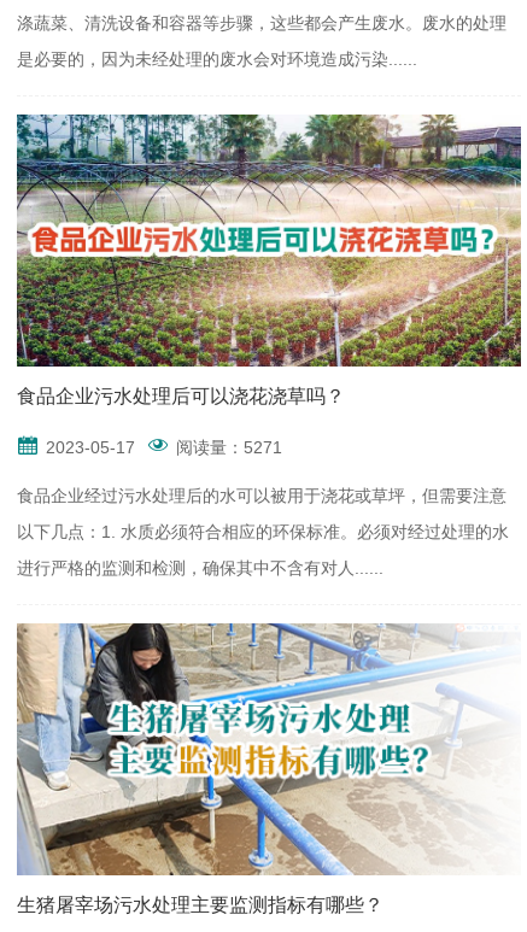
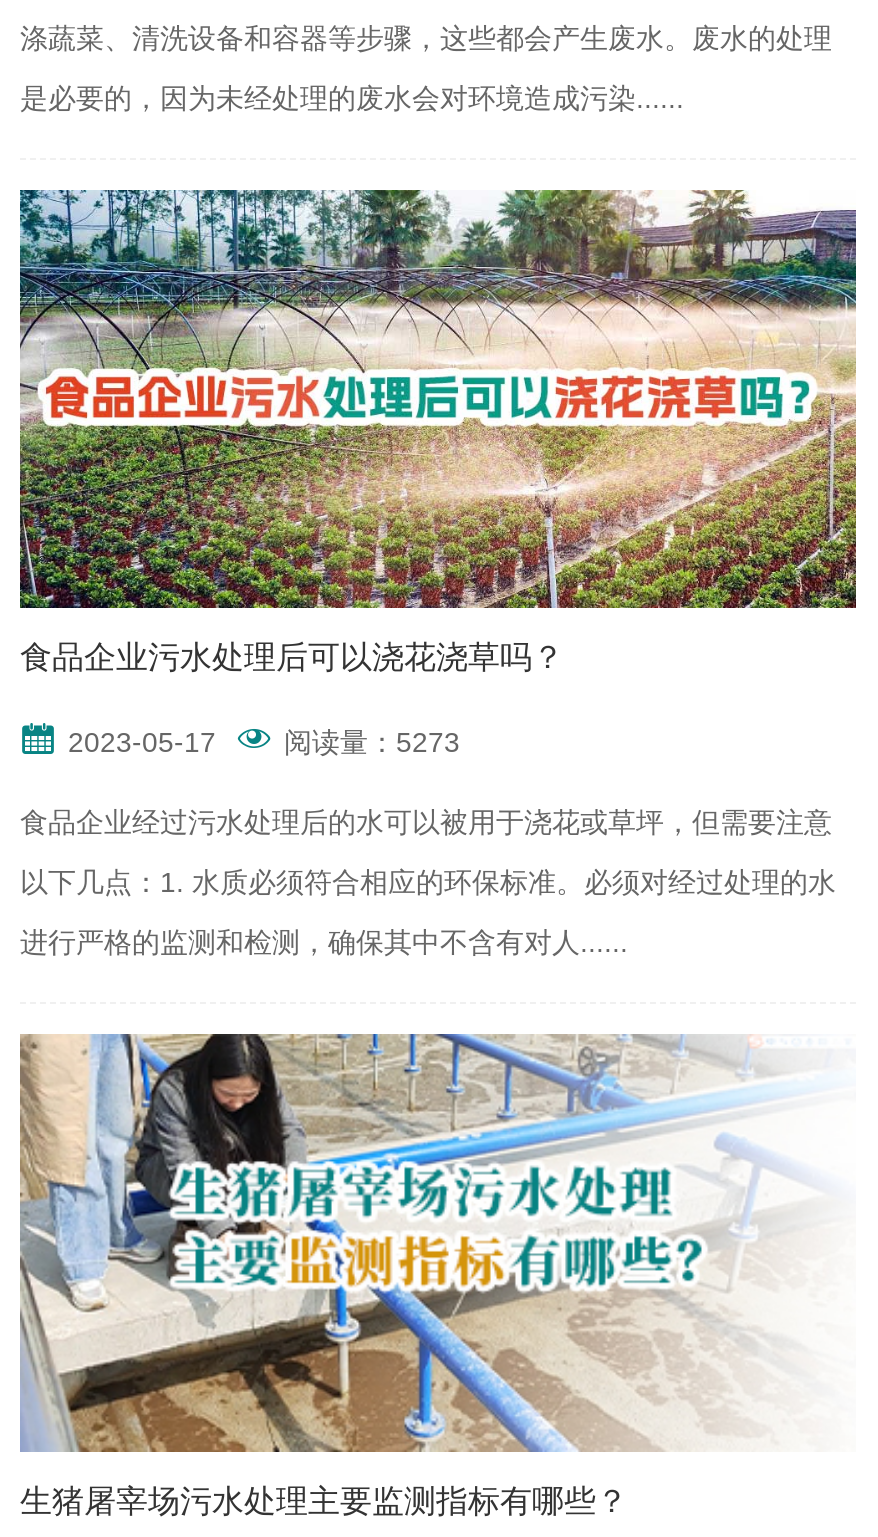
- 阅读量：5271
+ 阅读量：5273
